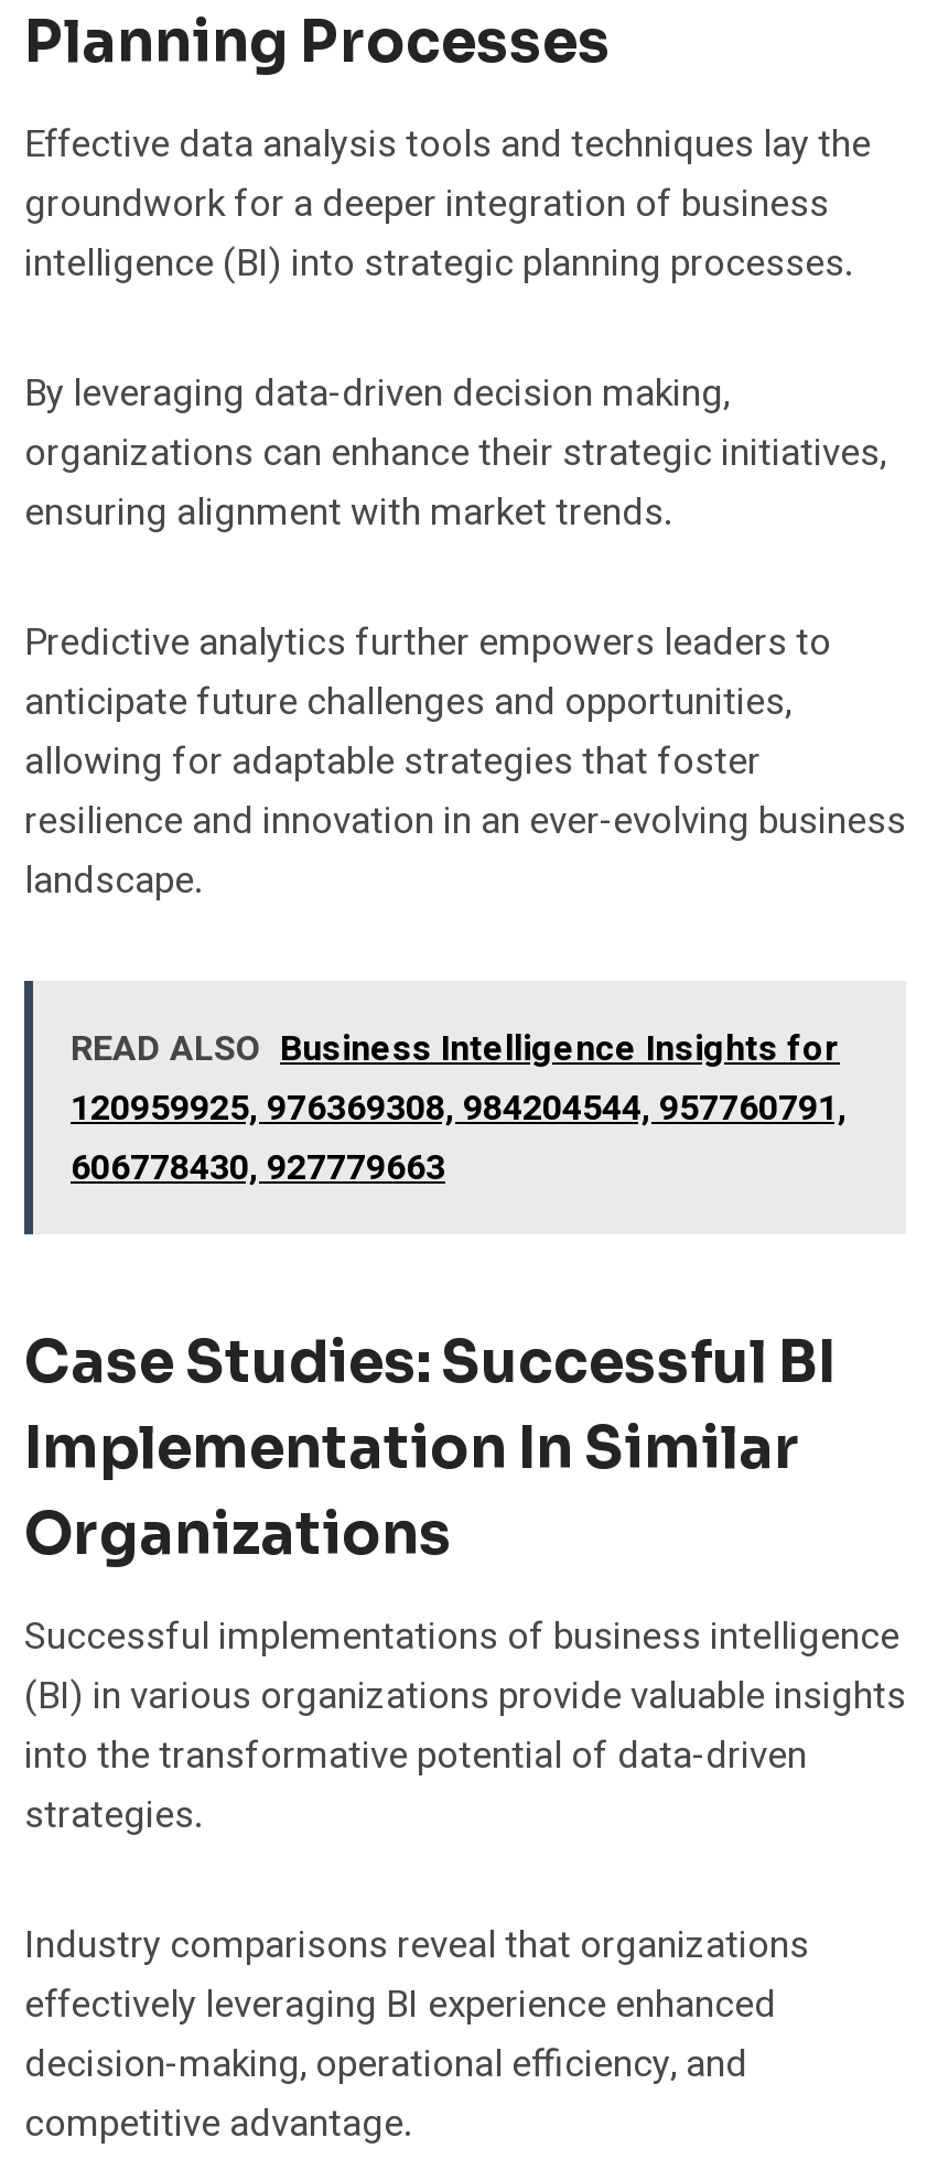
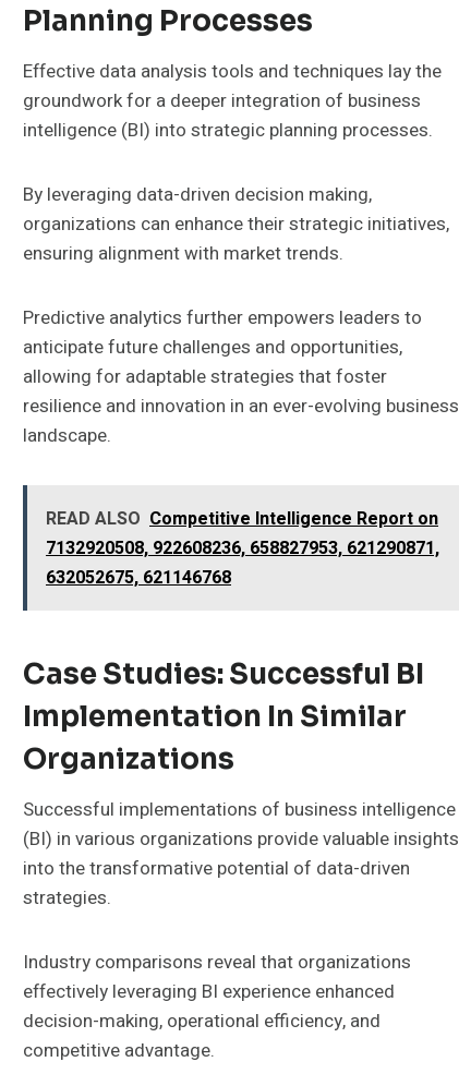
- READ ALSO Business Intelligence Insights for
+ READ ALSO Competitive Intelligence Report on

- 120959925, 976369308, 984204544, 957760791,
+ 7132920508, 922608236, 658827953, 621290871,

- 606778430, 927779663
+ 632052675, 621146768
